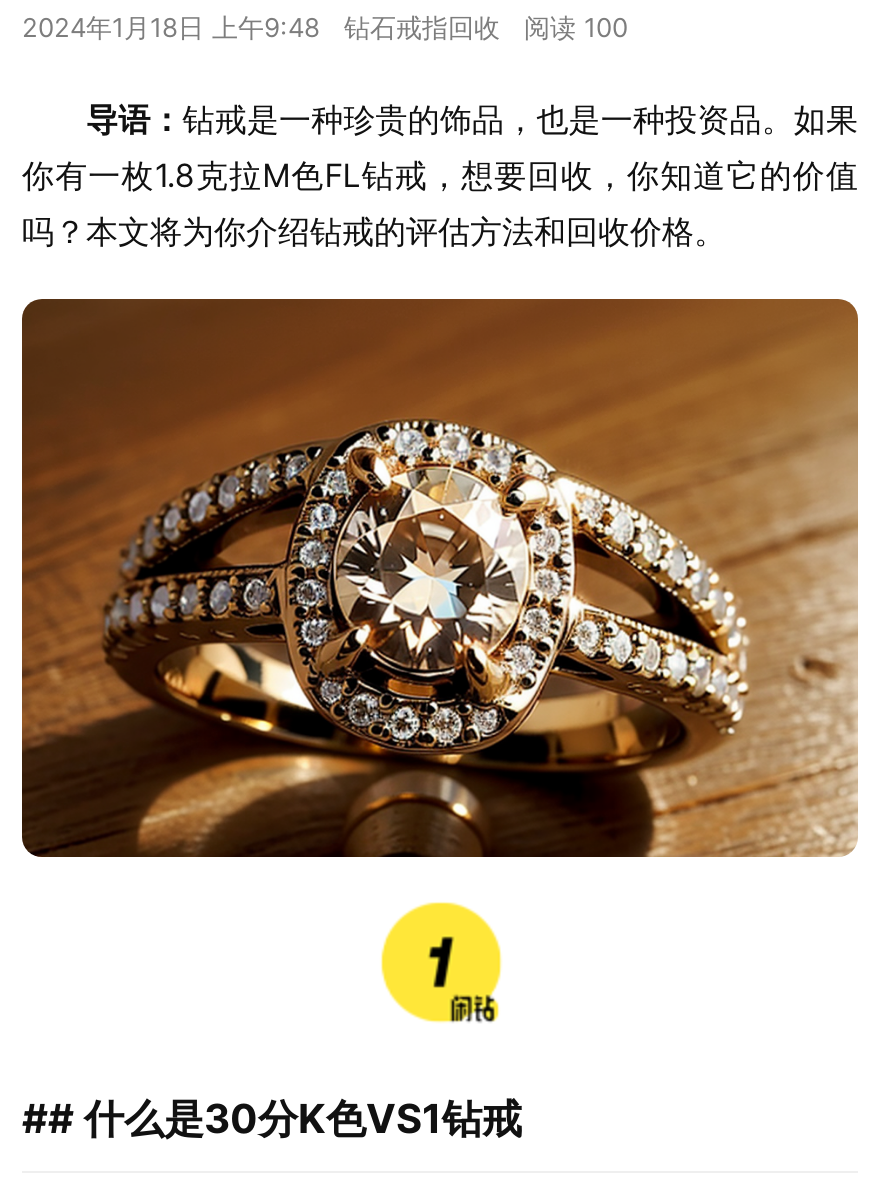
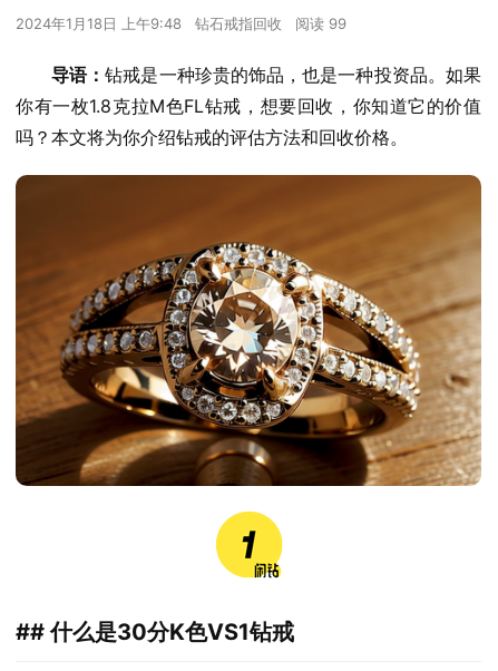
- 2024年1月18日 上午9:48 钻石戒指回收 阅读 100
+ 2024年1月18日 上午9:48 钻石戒指回收 阅读 99
